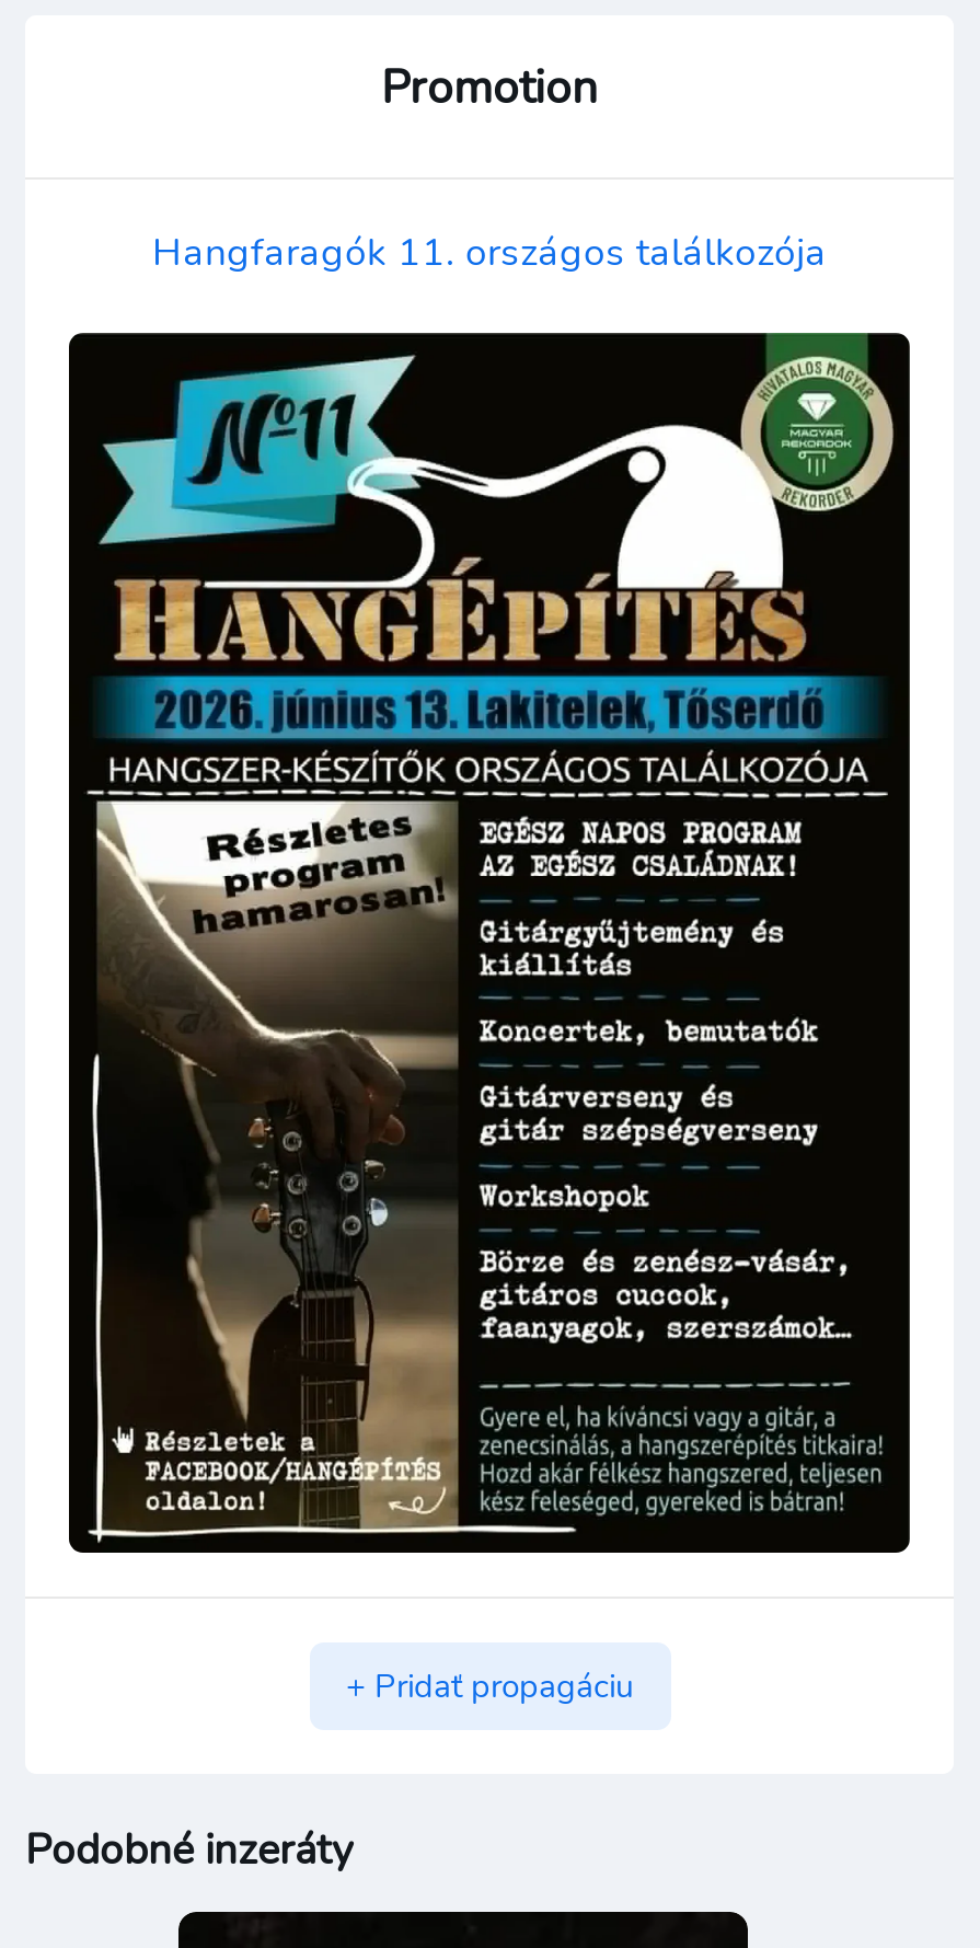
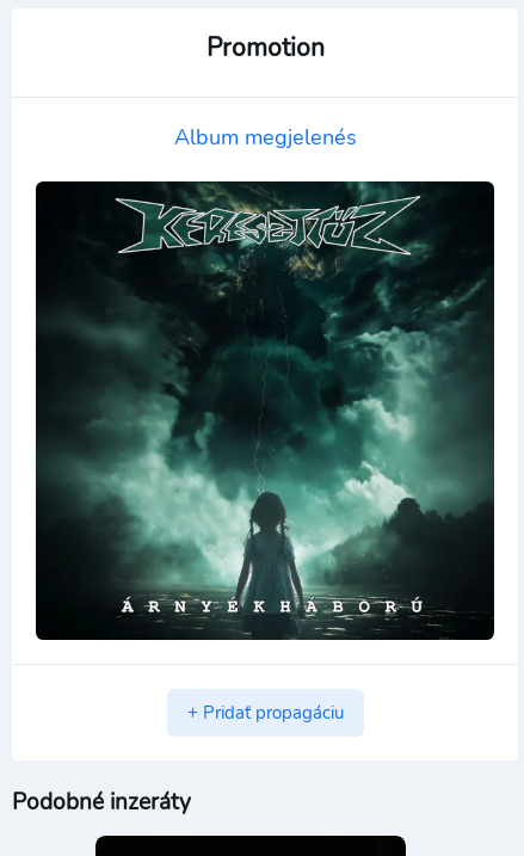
- Hangfaragók 11. országos találkozója
+ Album megjelenés

- [image]
+ [image]
